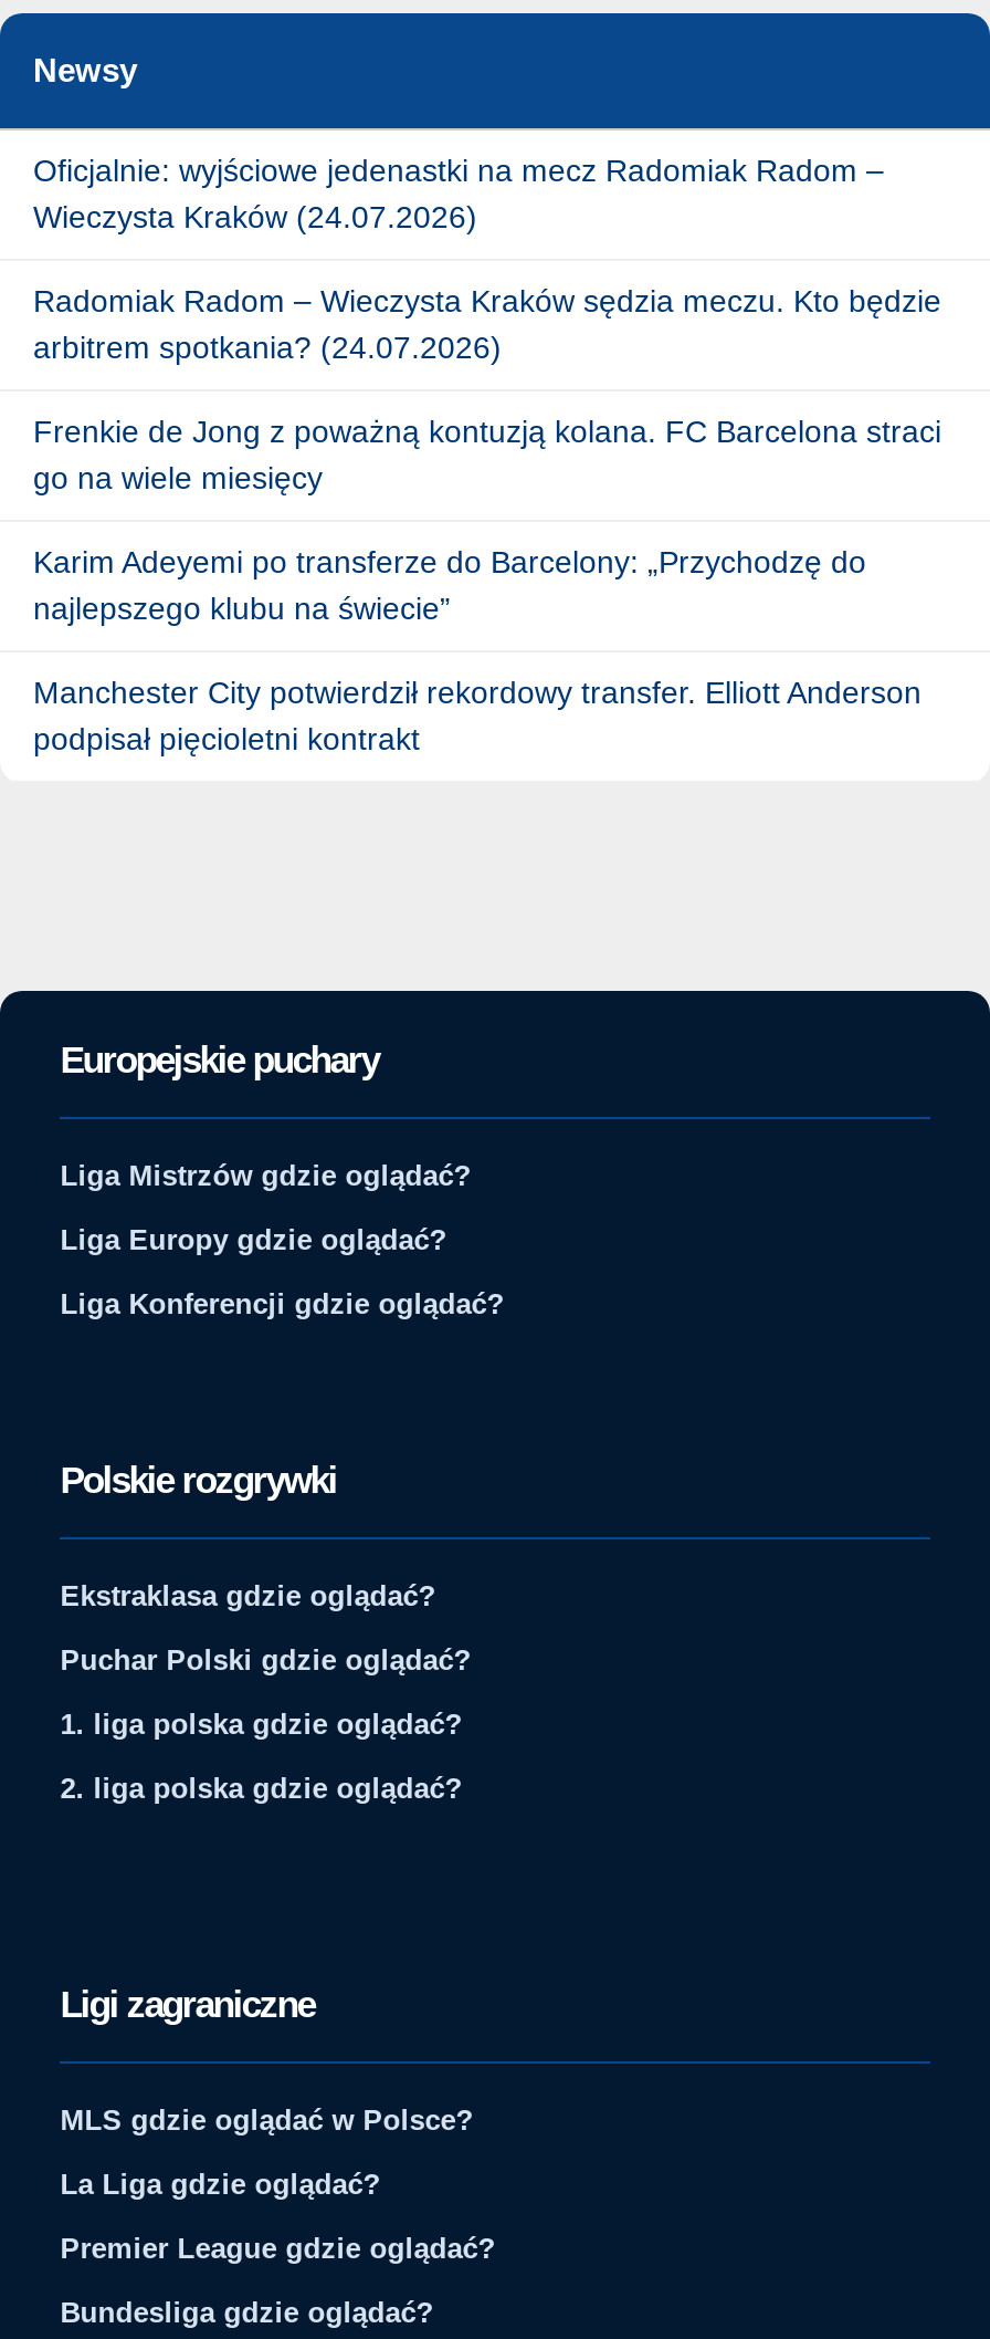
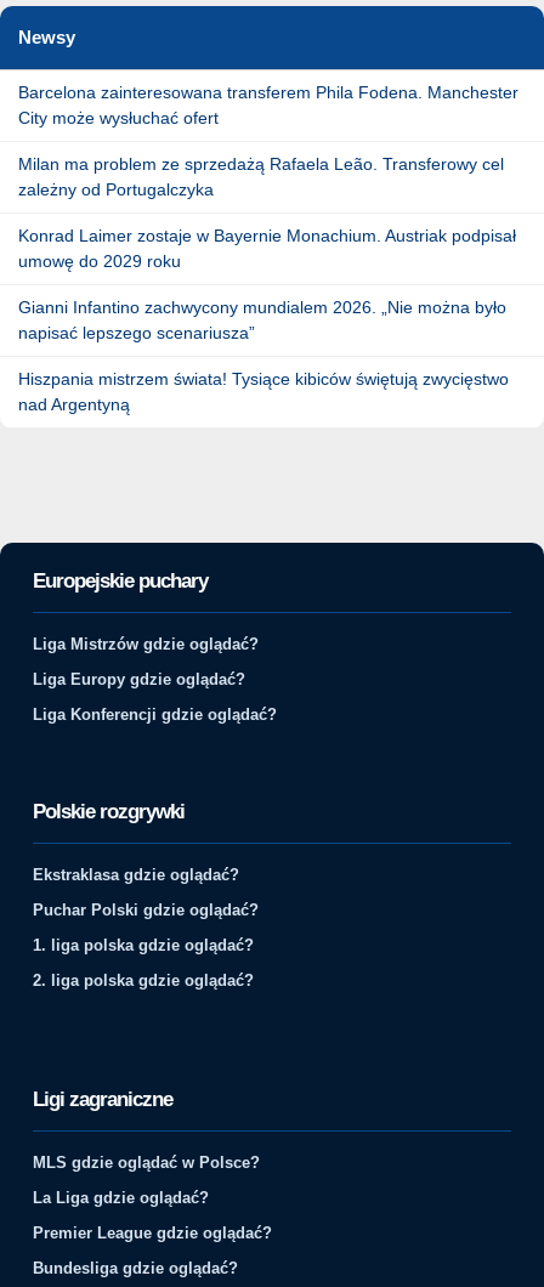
- Oficjalnie: wyjściowe jedenastki na mecz Radomiak Radom –
- Wieczysta Kraków (24.07.2026)
+ Barcelona zainteresowana transferem Phila Fodena. Manchester
+ City może wysłuchać ofert

- Radomiak Radom – Wieczysta Kraków sędzia meczu. Kto będzie
- arbitrem spotkania? (24.07.2026)
+ Milan ma problem ze sprzedażą Rafaela Leão. Transferowy cel
+ zależny od Portugalczyka

- Frenkie de Jong z poważną kontuzją kolana. FC Barcelona straci
- go na wiele miesięcy
+ Konrad Laimer zostaje w Bayernie Monachium. Austriak podpisał
+ umowę do 2029 roku

- Karim Adeyemi po transferze do Barcelony: „Przychodzę do
- najlepszego klubu na świecie”
+ Gianni Infantino zachwycony mundialem 2026. „Nie można było
+ napisać lepszego scenariusza”

- Manchester City potwierdził rekordowy transfer. Elliott Anderson
- podpisał pięcioletni kontrakt
+ Hiszpania mistrzem świata! Tysiące kibiców świętują zwycięstwo
+ nad Argentyną
